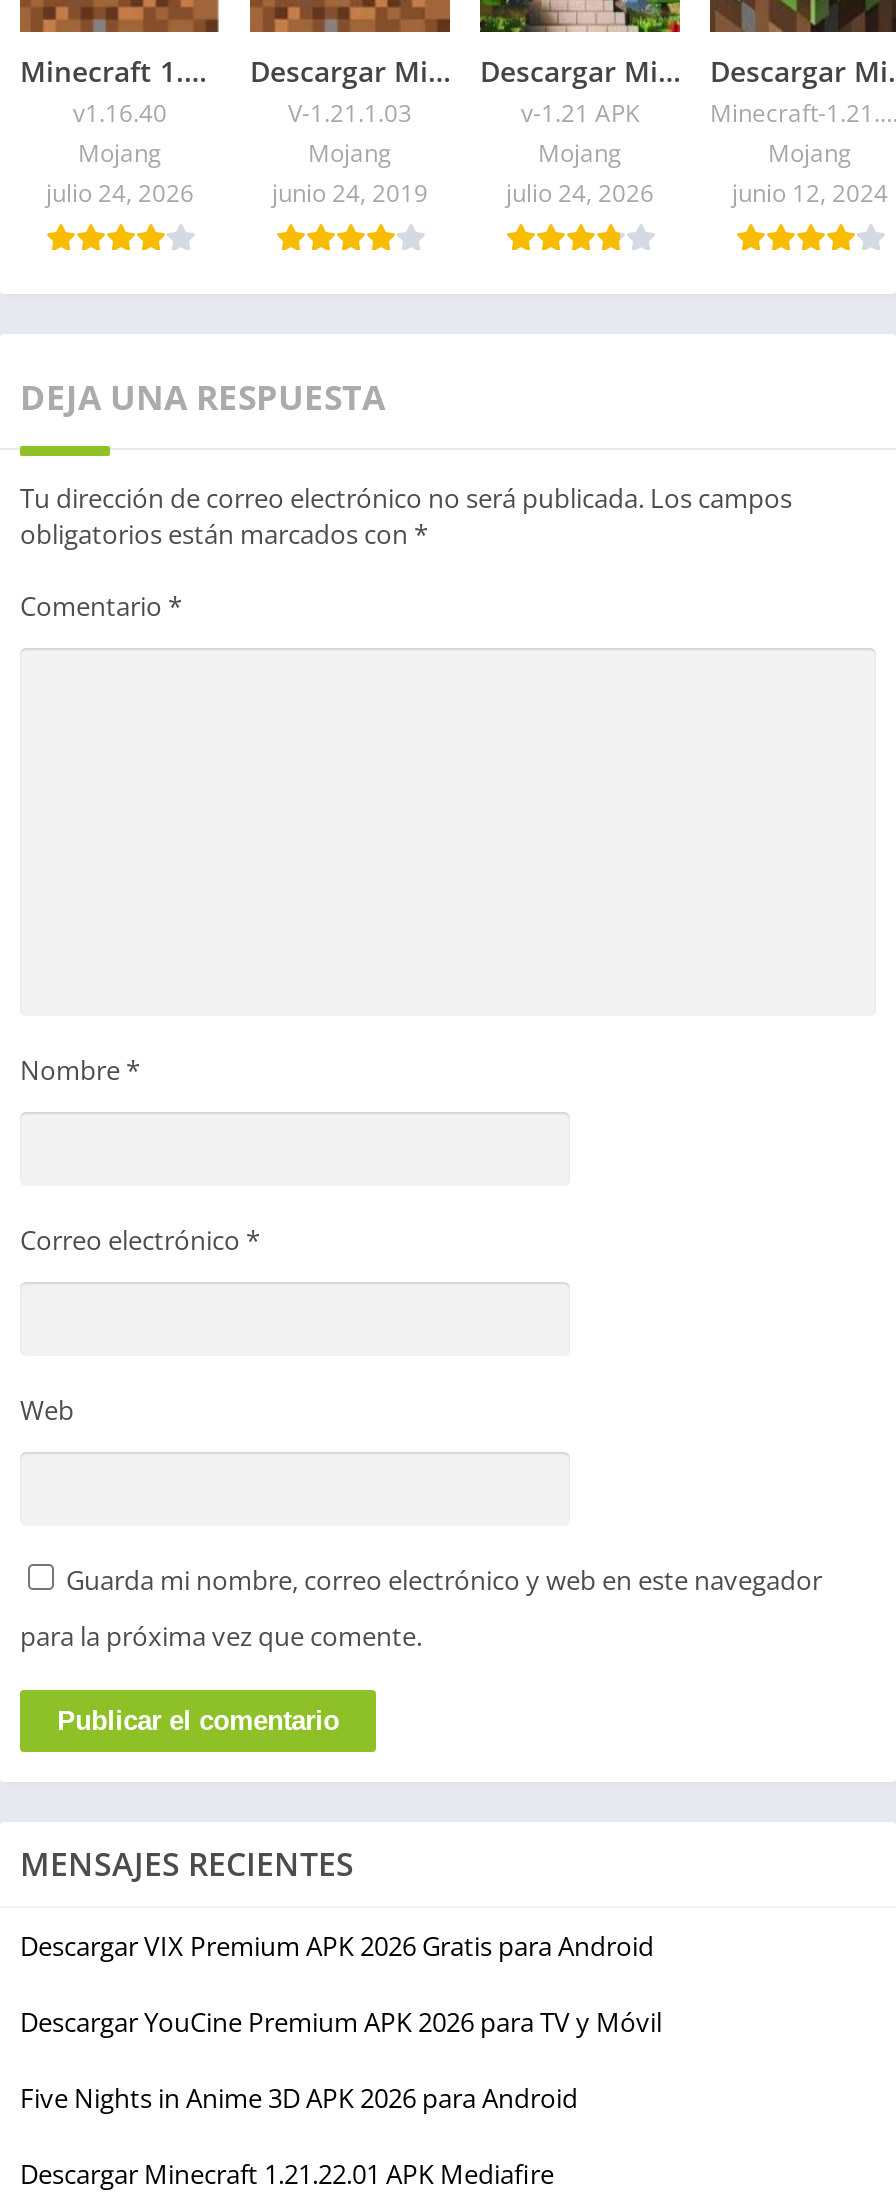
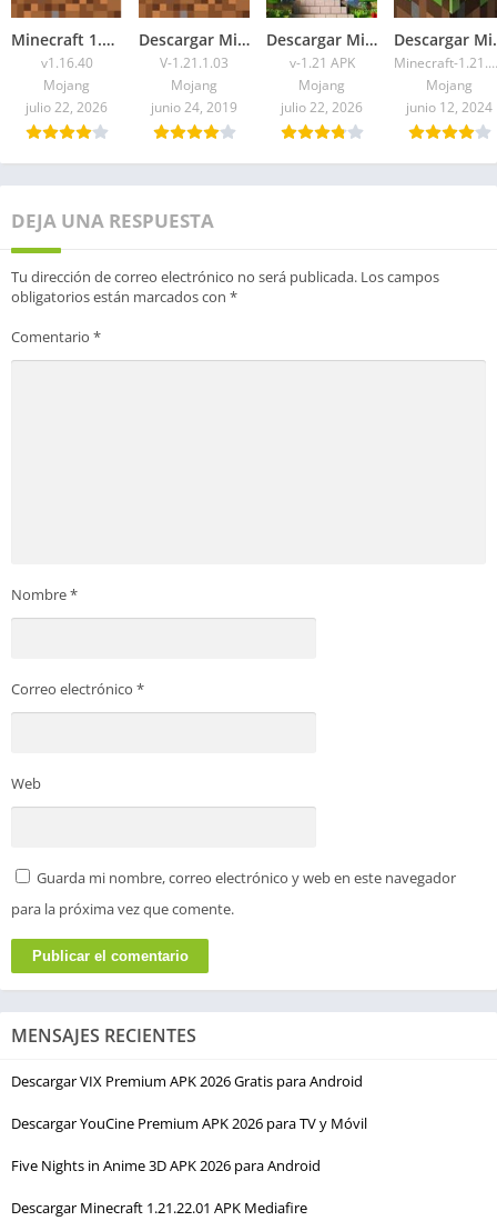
- julio 24, 2026
+ julio 22, 2026

- julio 24, 2026
+ julio 22, 2026
